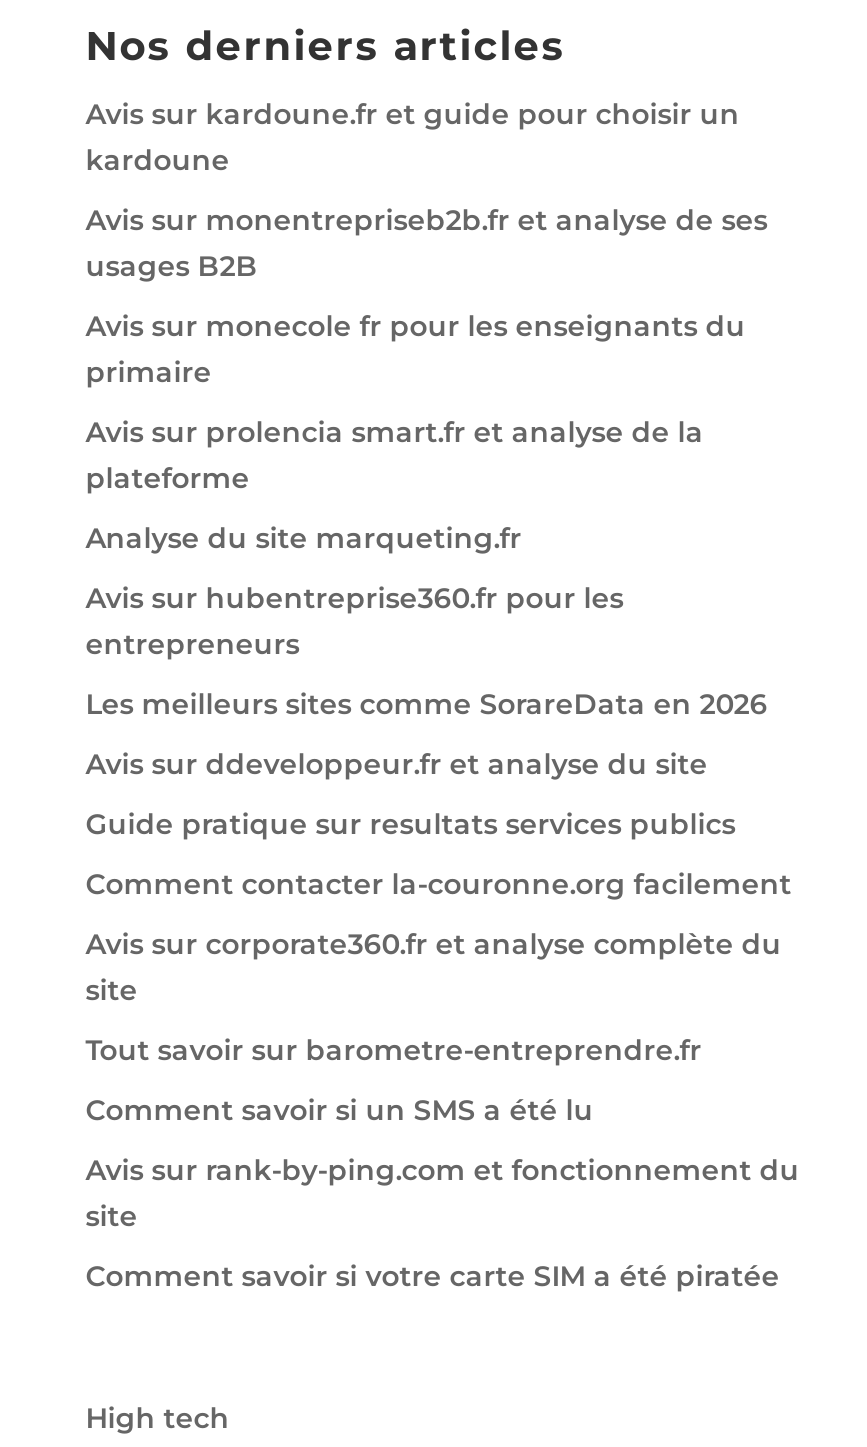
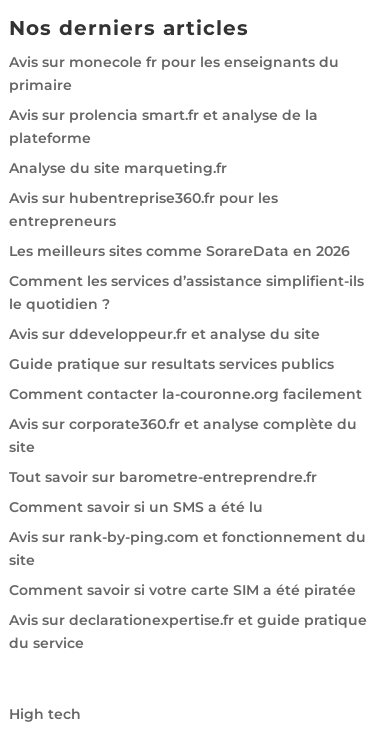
- Avis sur kardoune.fr et guide pour choisir un
- kardoune
- Avis sur monentrepriseb2b.fr et analyse de ses
- usages B2B

moved up: Avis sur monecole fr pour les enseignants du | primaire | Avis sur prolencia smart.fr et analyse de la | plateforme | Analyse du site marqueting.fr | Avis sur hubentreprise360.fr pour les | entrepreneurs | Les meilleurs sites comme SorareData en 2026

+ Comment les services d’assistance simplifient-ils
+ le quotidien ?

moved up: Avis sur ddeveloppeur.fr et analyse du site | Guide pratique sur resultats services publics | Comment contacter la-couronne.org facilement | ... | site | Comment savoir si votre carte SIM a été piratée

+ Avis sur declarationexpertise.fr et guide pratique
+ du service
